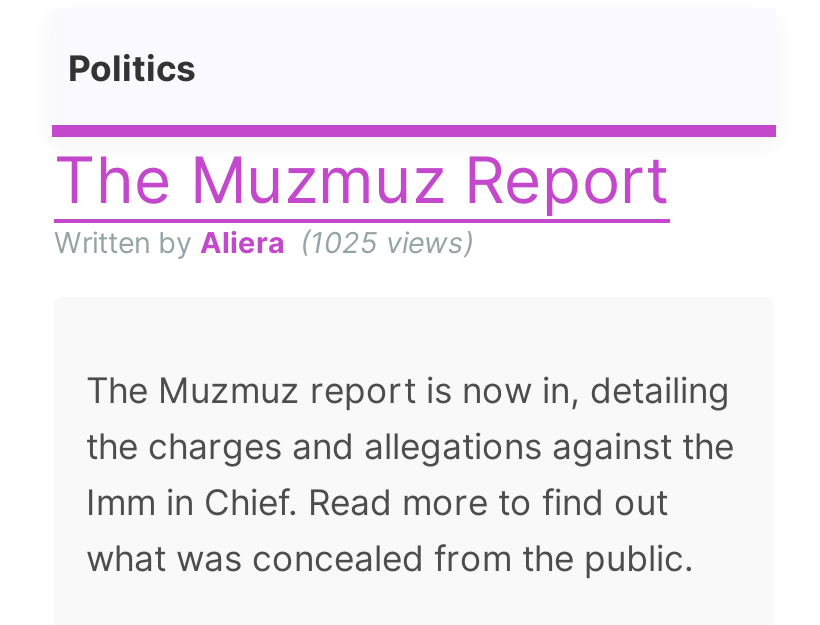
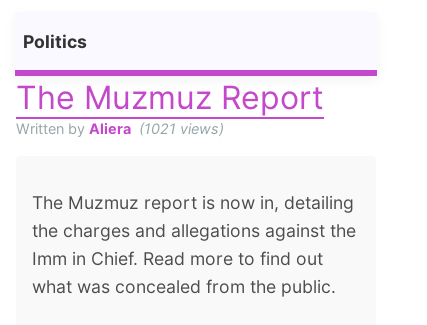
- Written byAliera (1025 views)
+ Written byAliera (1021 views)
